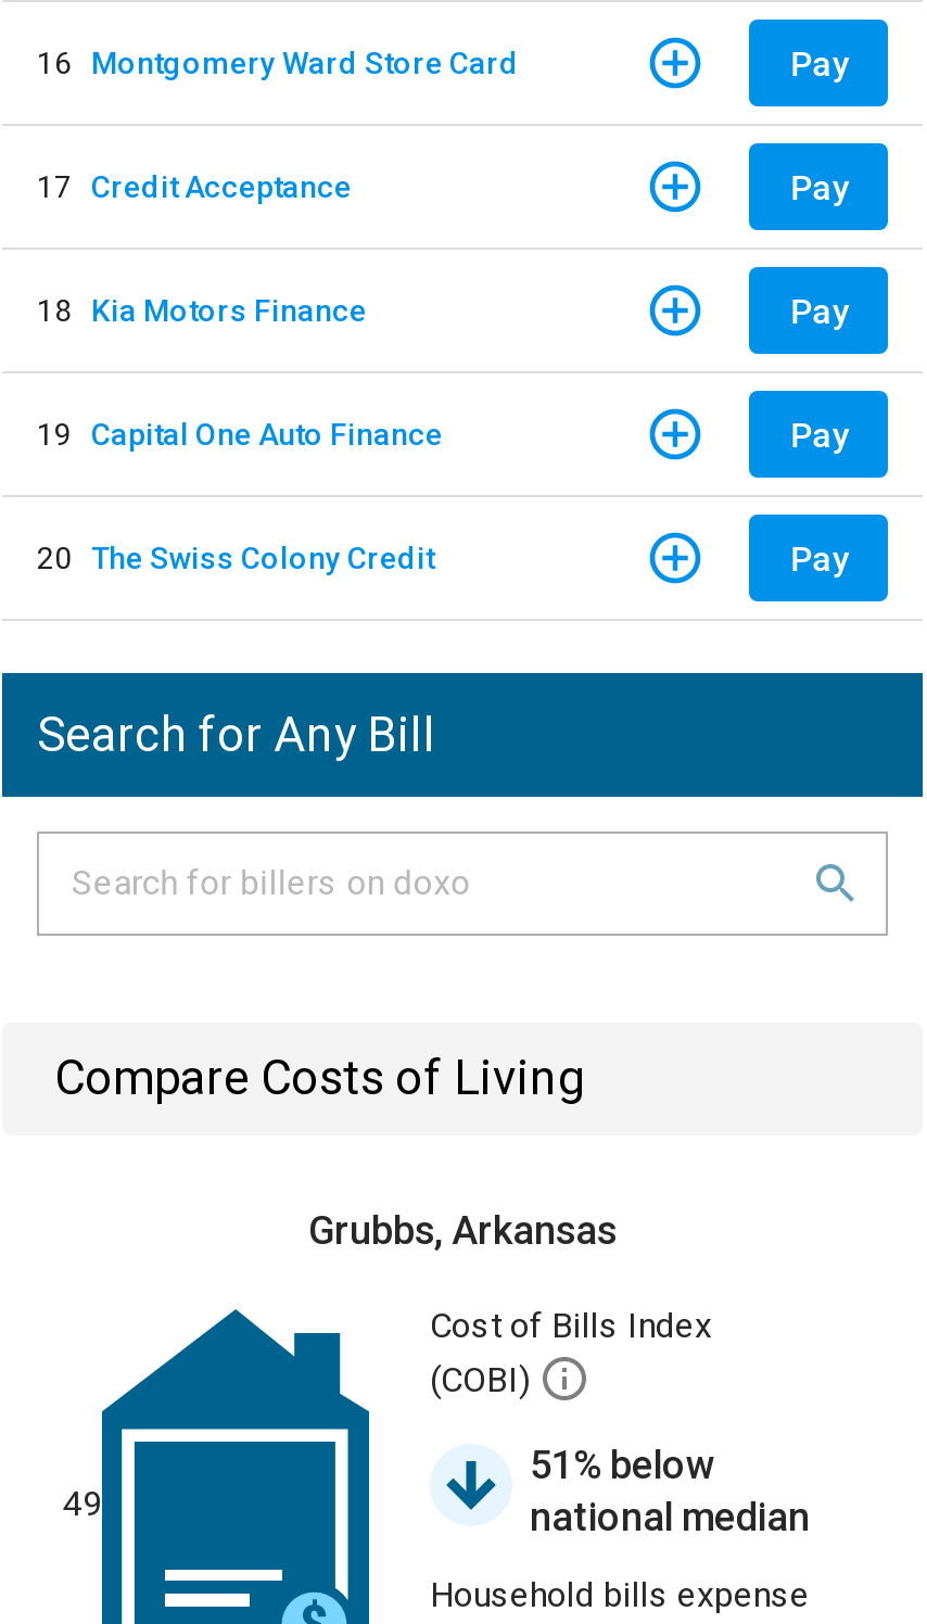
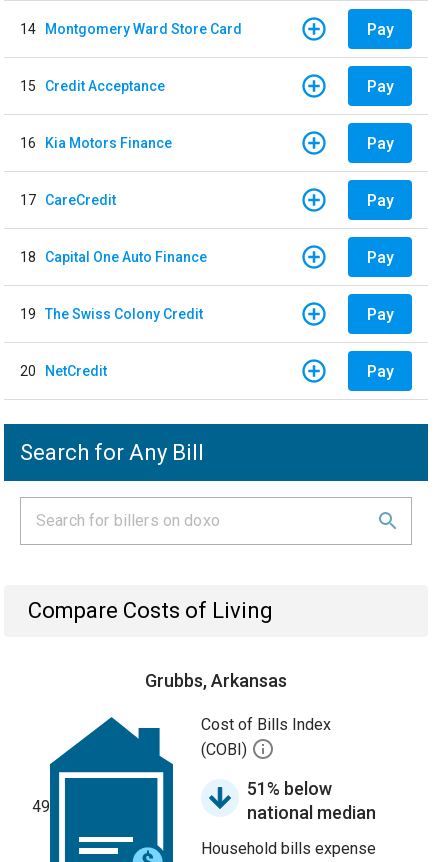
- 16 Montgomery Ward Store Card
+ 14 Montgomery Ward Store Card

- 17 Credit Acceptance
+ 15 Credit Acceptance

- 18 Kia Motors Finance
+ 16 Kia Motors Finance

- 19 Capital One Auto Finance
+ 17 CareCredit

- 20 The Swiss Colony Credit
+ 18 Capital One Auto Finance
+ Pay
+ 19 The Swiss Colony Credit
+ Pay
+ 20 NetCredit
